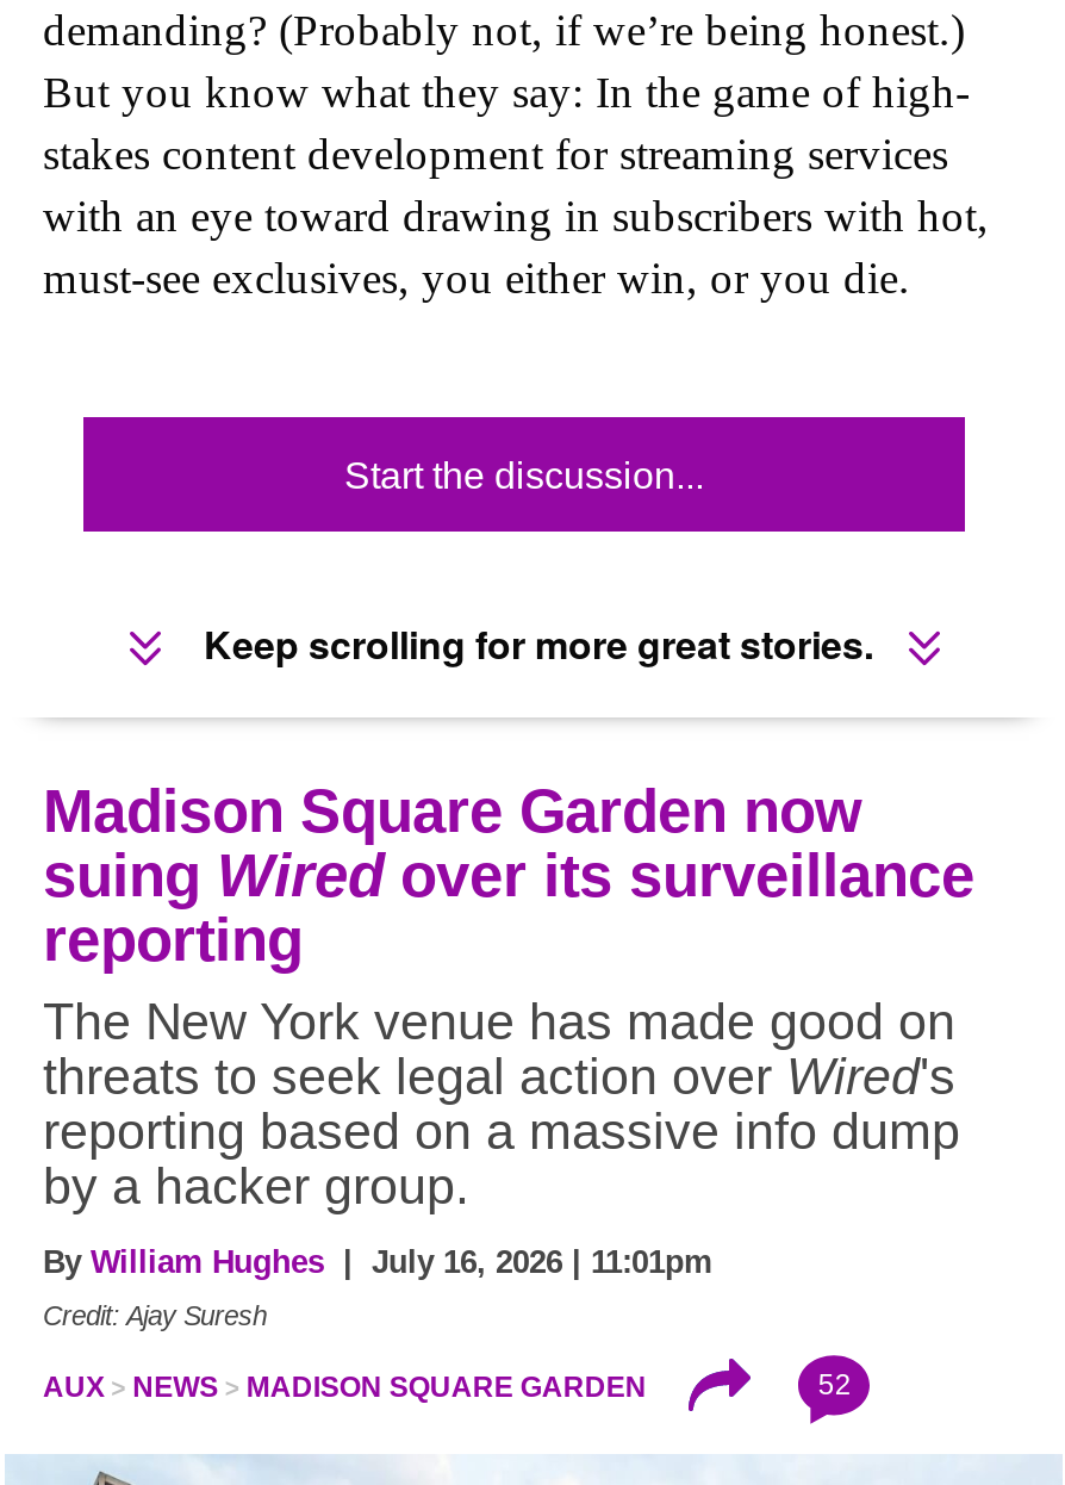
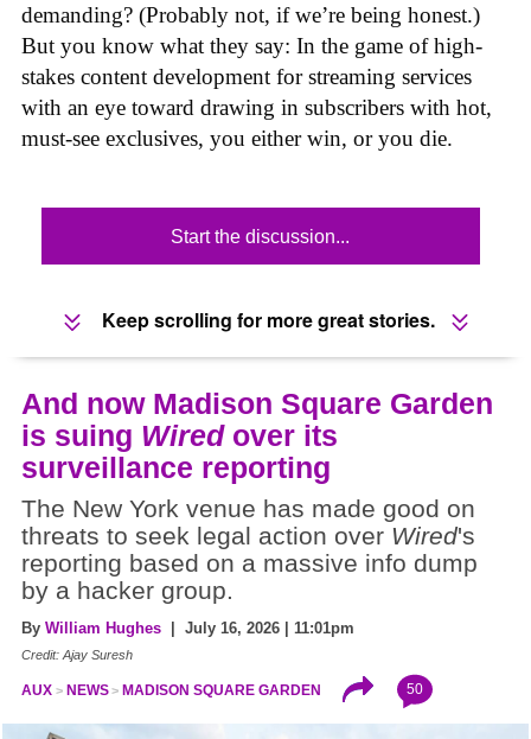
- Madison Square Garden now
- suing Wired over its surveillance
- reporting
+ And now Madison Square Garden
+ is suing Wired over its
+ surveillance reporting

- 52
+ 50
